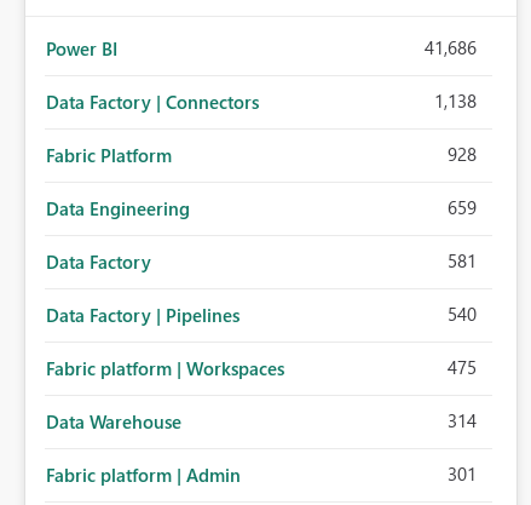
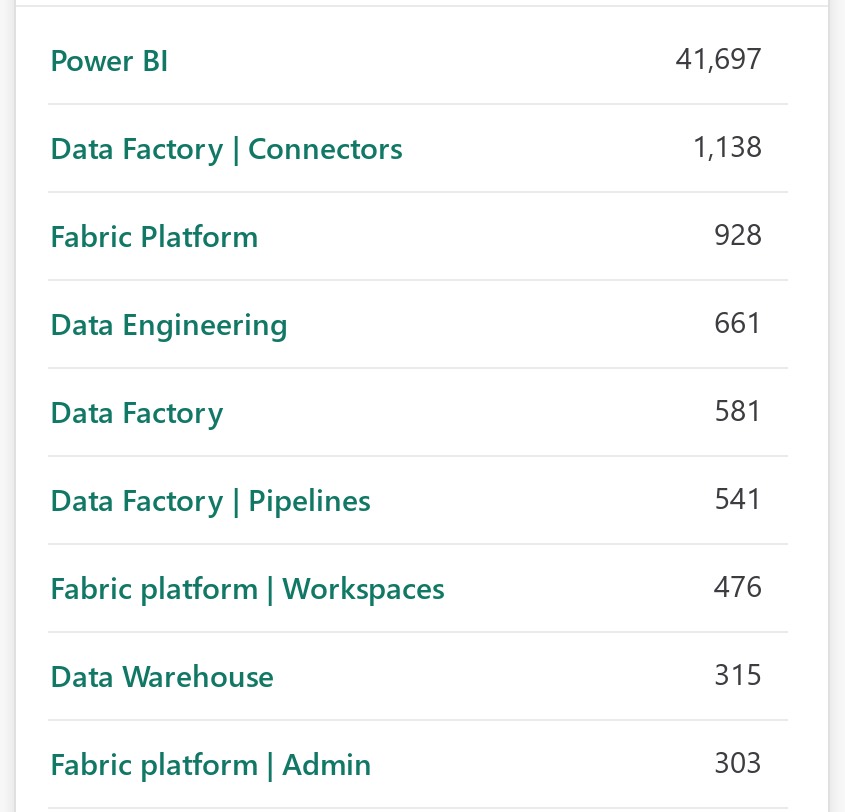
- 41,686
+ 41,697

- 659
+ 661

- 540
+ 541

- 475
+ 476

- 314
+ 315

- 301
+ 303
